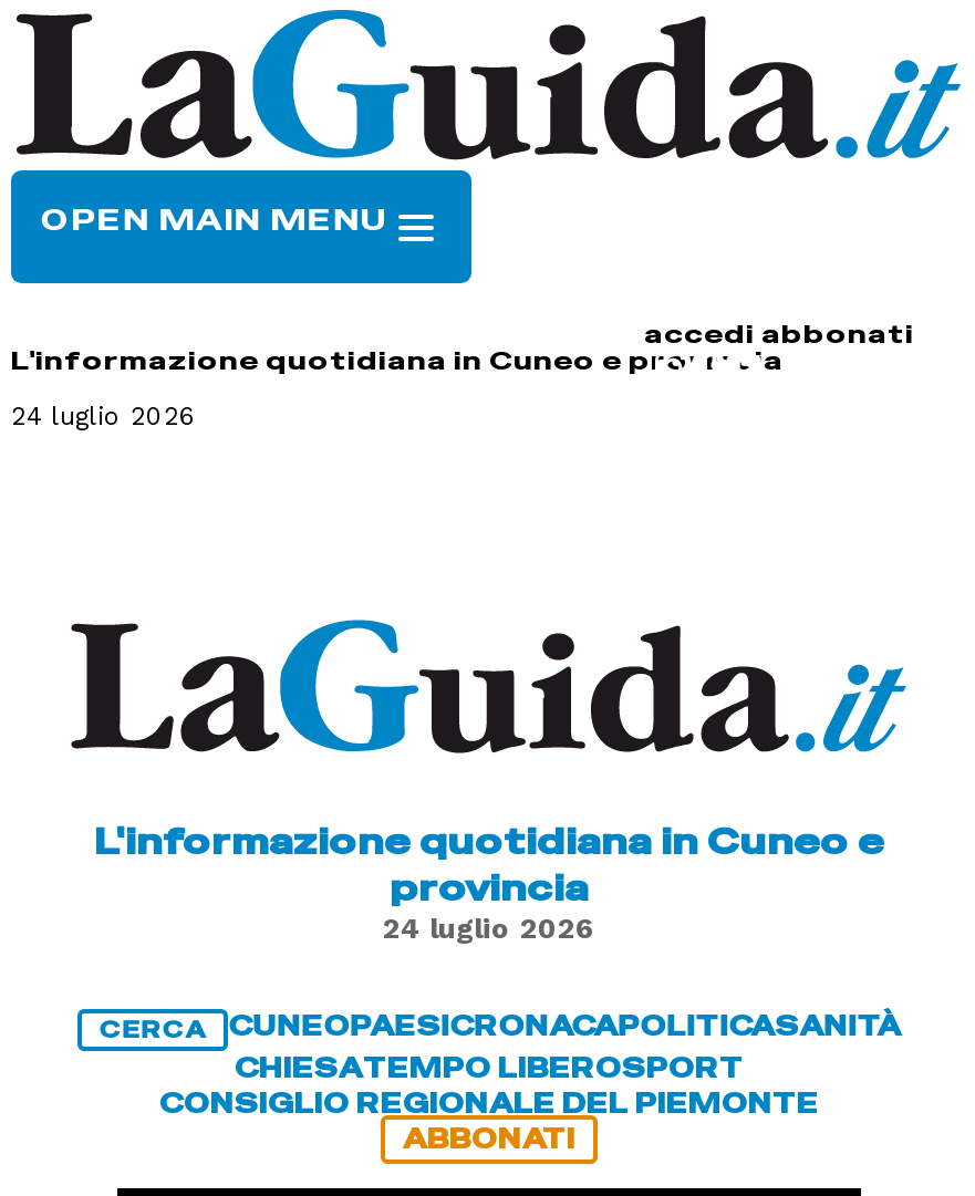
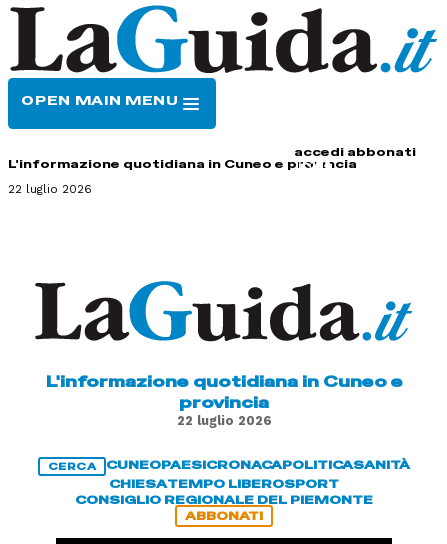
- 24 luglio 2026
+ 22 luglio 2026

- 24 luglio 2026
+ 22 luglio 2026
